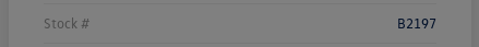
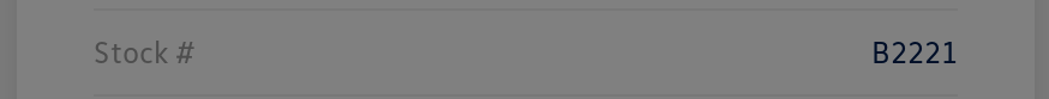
- B2197
+ B2221
